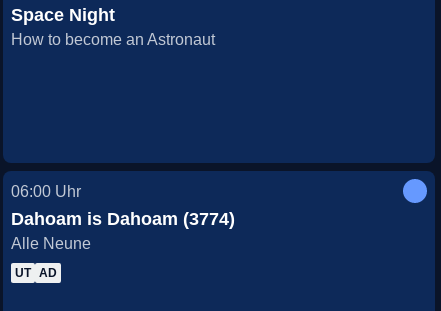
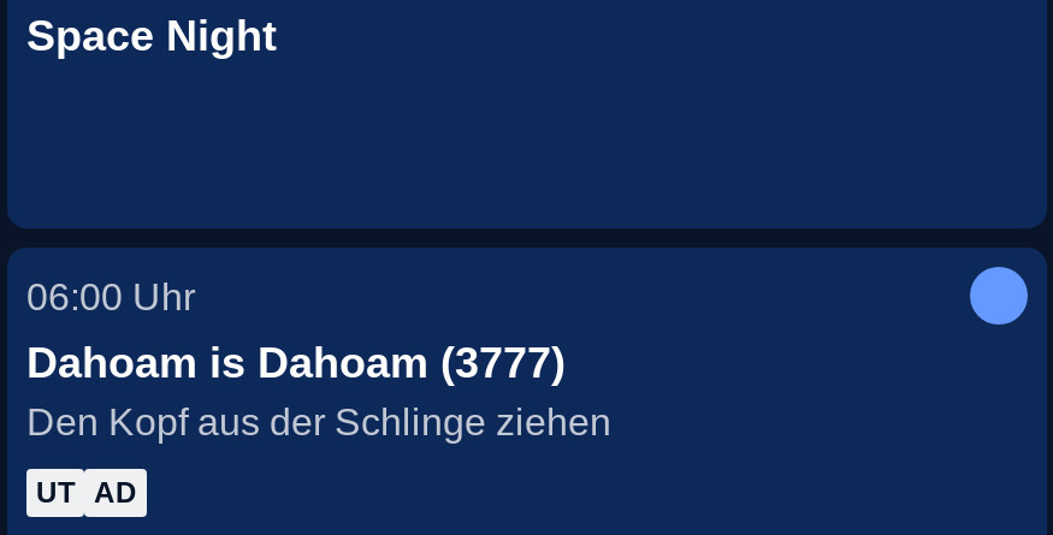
- How to become an Astronaut

- Dahoam is Dahoam (3774)
- Alle Neune
+ Dahoam is Dahoam (3777)
+ Den Kopf aus der Schlinge ziehen
